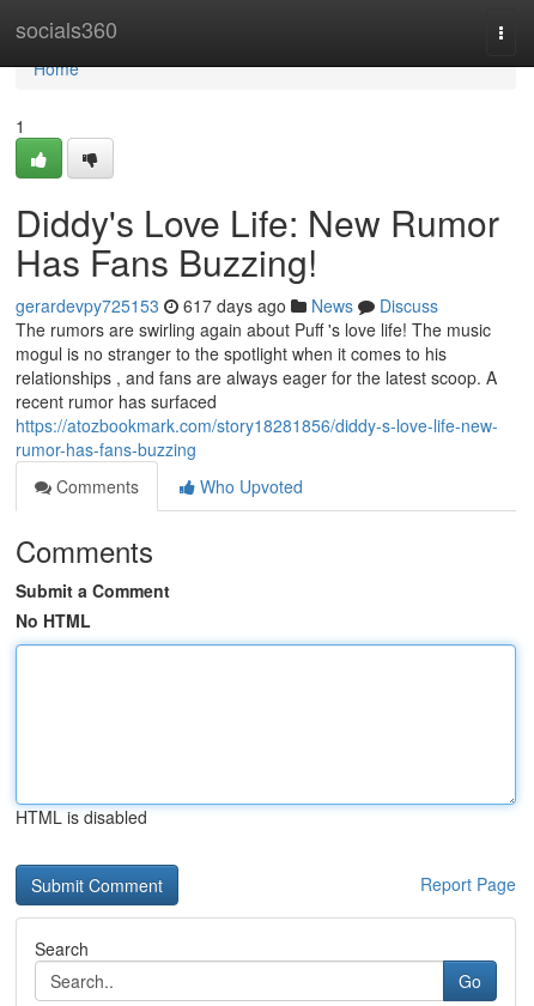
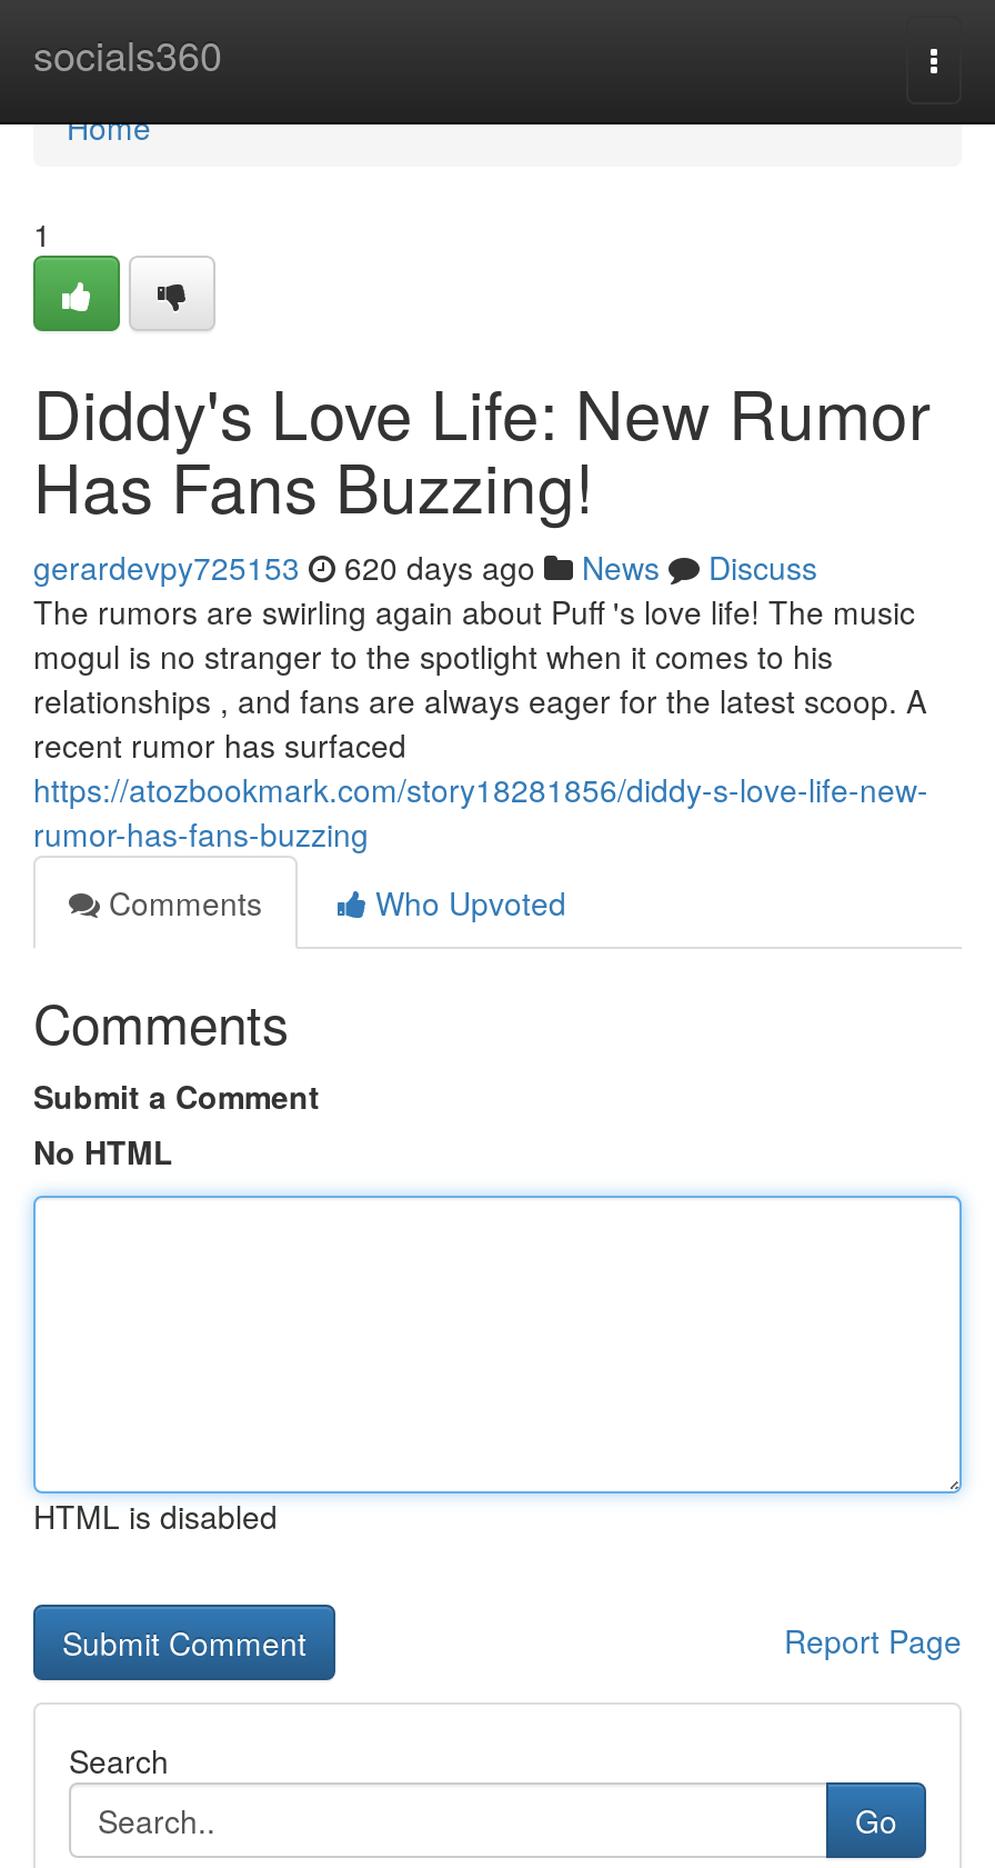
- gerardevpy725153 617 days ago News Discuss
+ gerardevpy725153 620 days ago News Discuss
